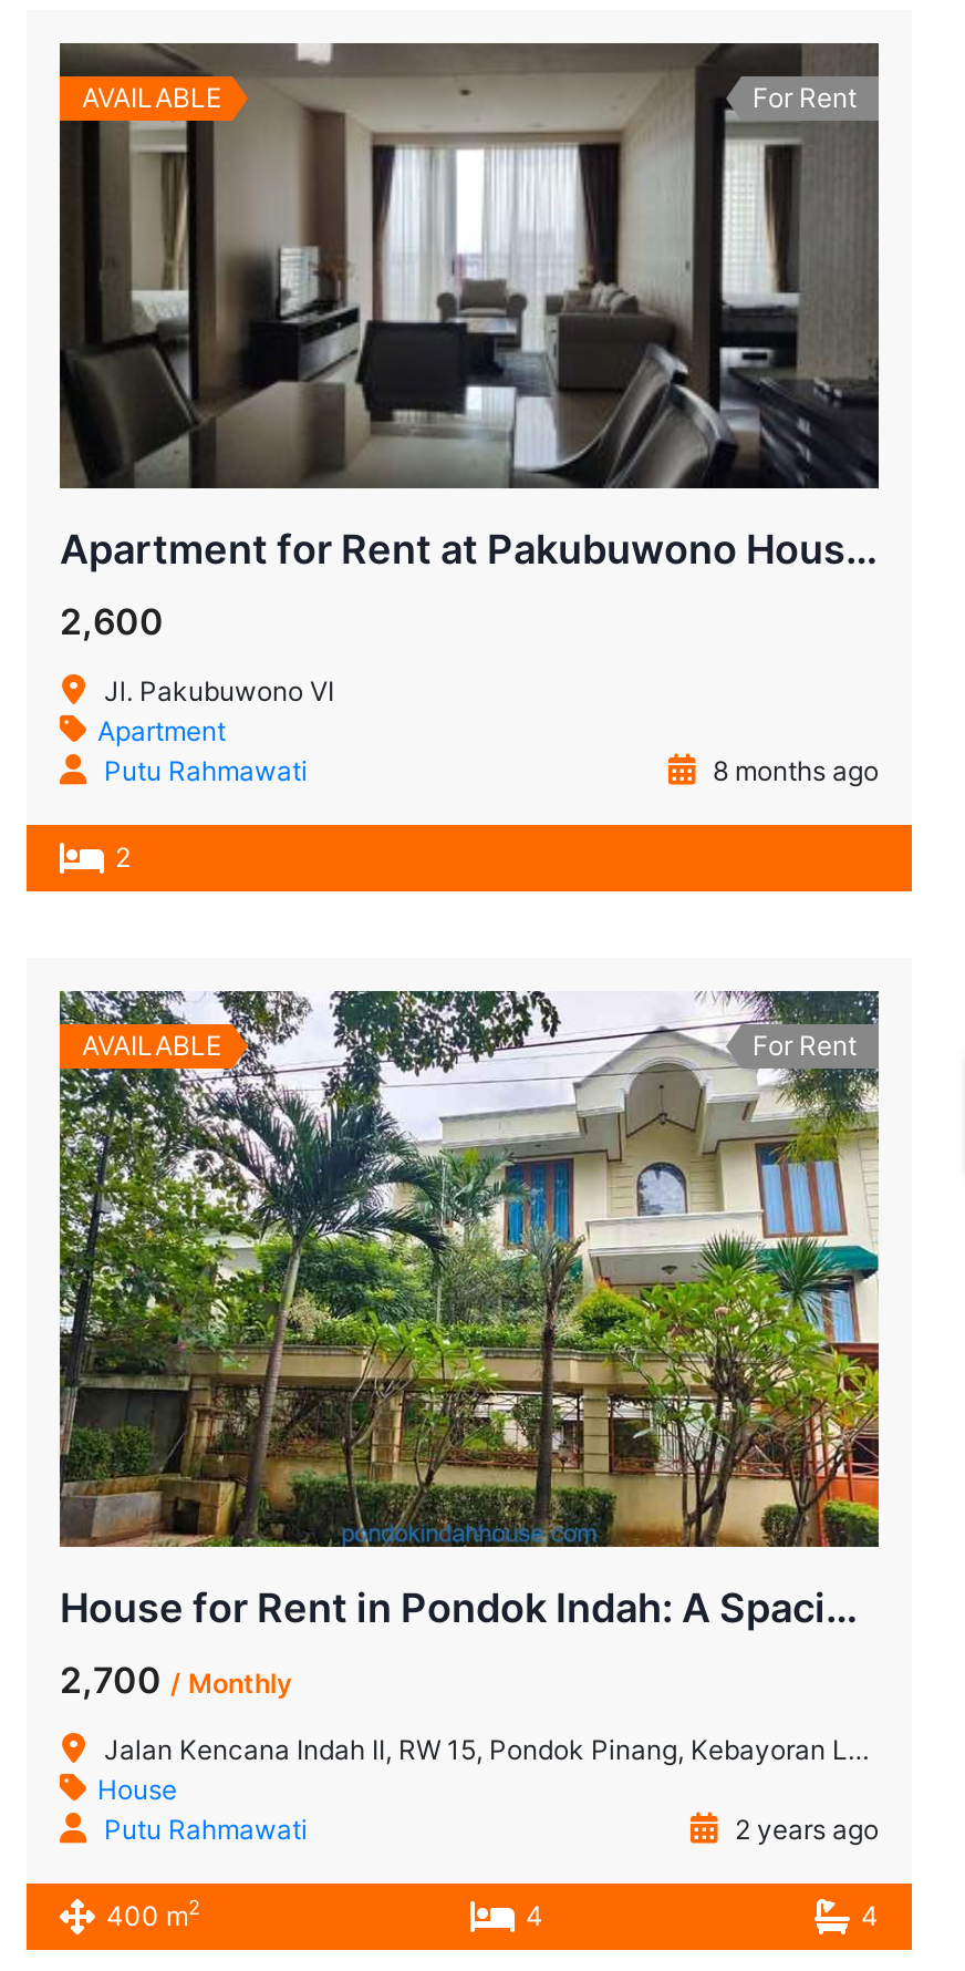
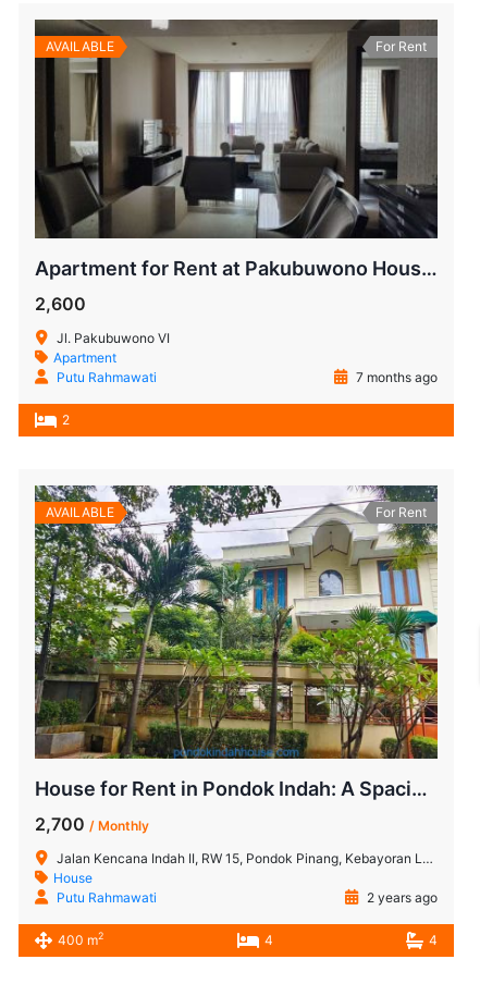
- 8 months ago
+ 7 months ago
